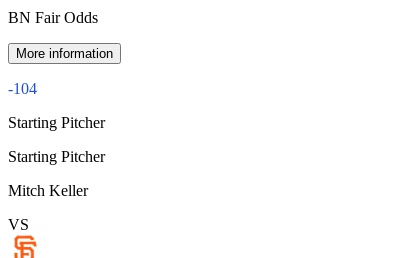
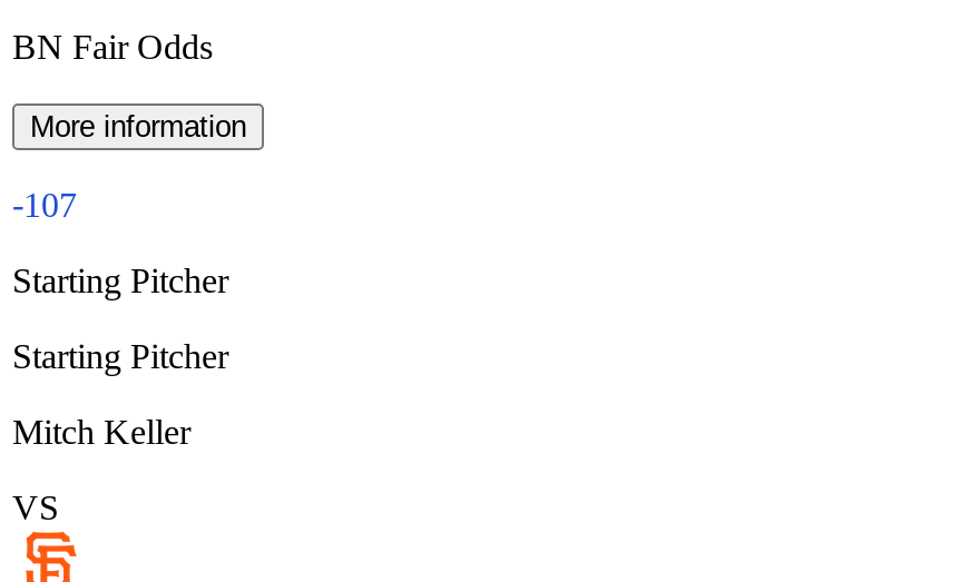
- -104
+ -107
